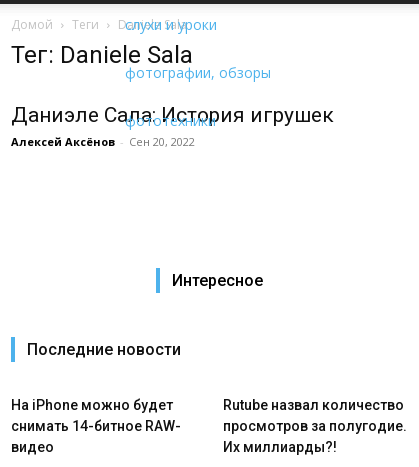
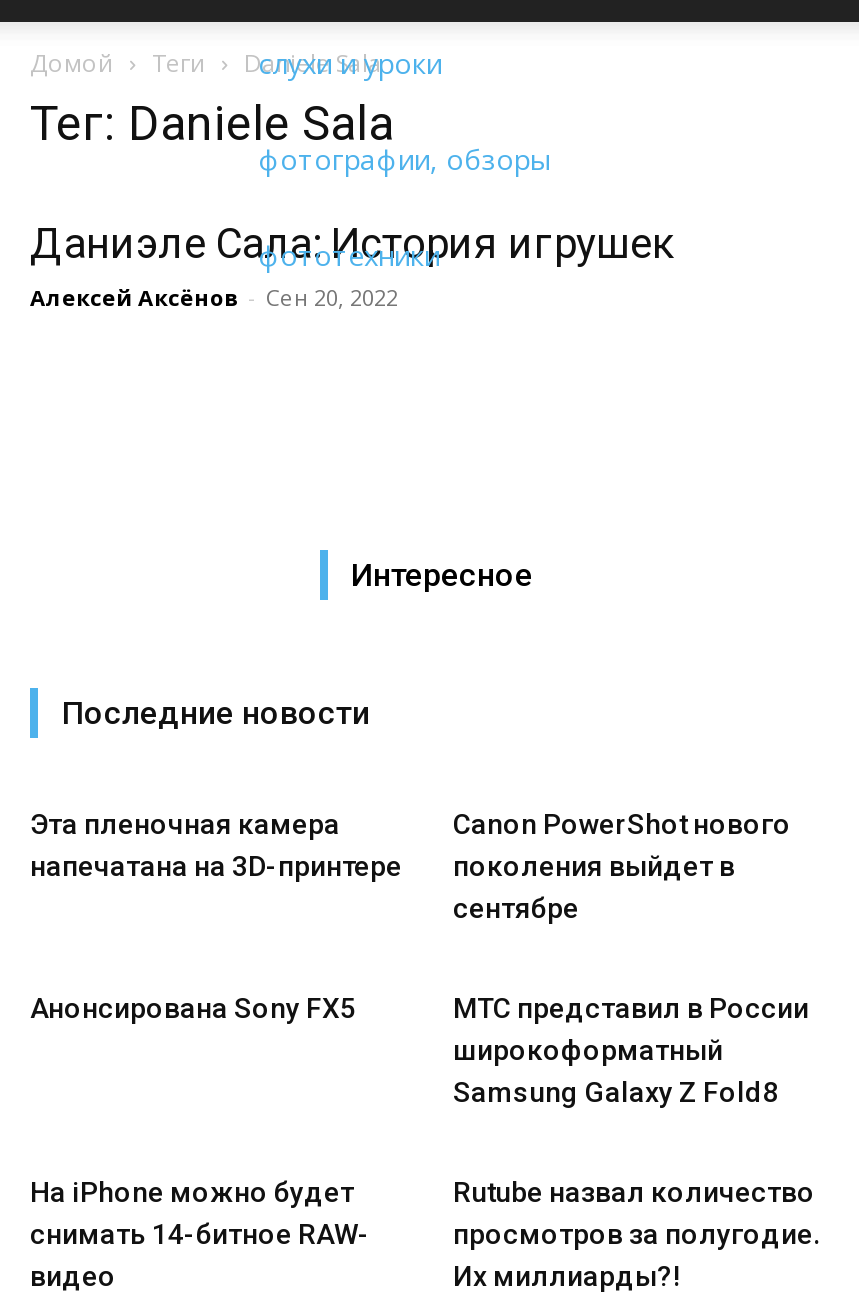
+ Эта пленочная камера
+ напечатана на 3D-принтере

+ Canon PowerShot нового
+ поколения выйдет в
+ сентябре
+ Анонсирована Sony FX5
+ МТС представил в России
+ широкоформатный
+ Samsung Galaxy Z Fold8
